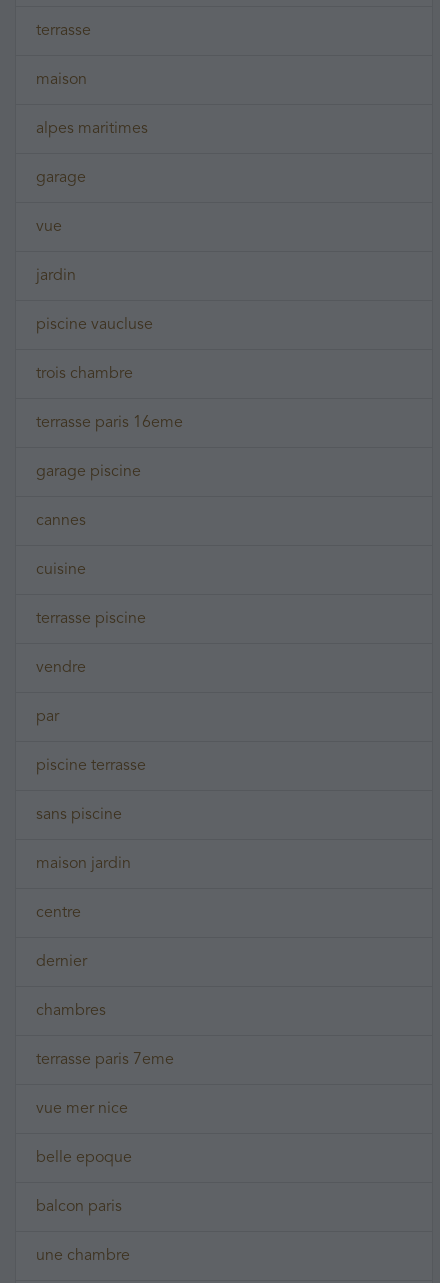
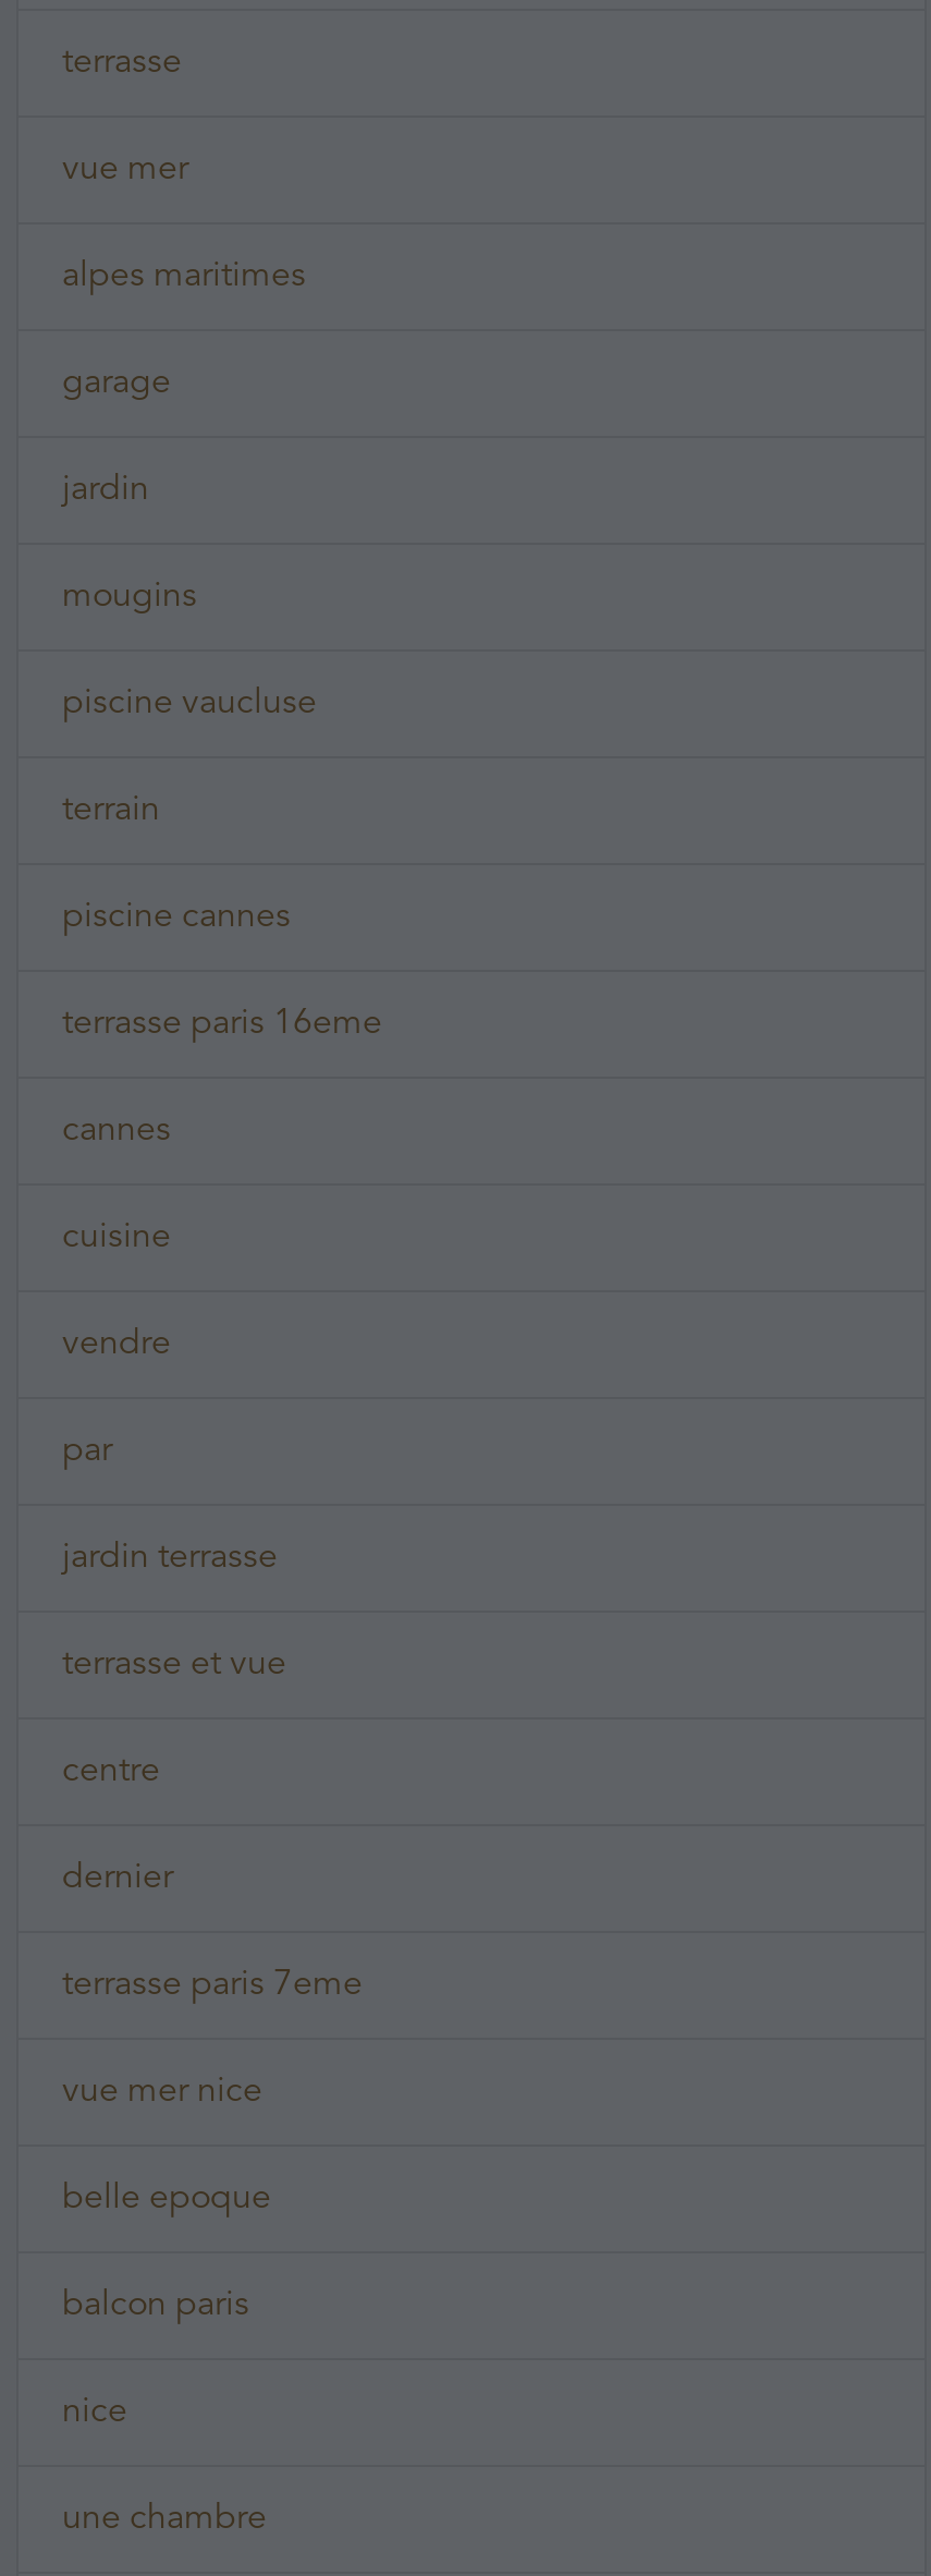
- maison
+ vue mer

- vue

+ mougins

- trois chambre
+ terrain
+ piscine cannes

moved down: terrasse paris 16eme

- garage piscine

- terrasse piscine

- piscine terrasse
- sans piscine
- maison jardin
+ jardin terrasse
+ terrasse et vue

- chambres

moved up: terrasse paris 7eme | vue mer nice | belle epoque | balcon paris

+ nice
